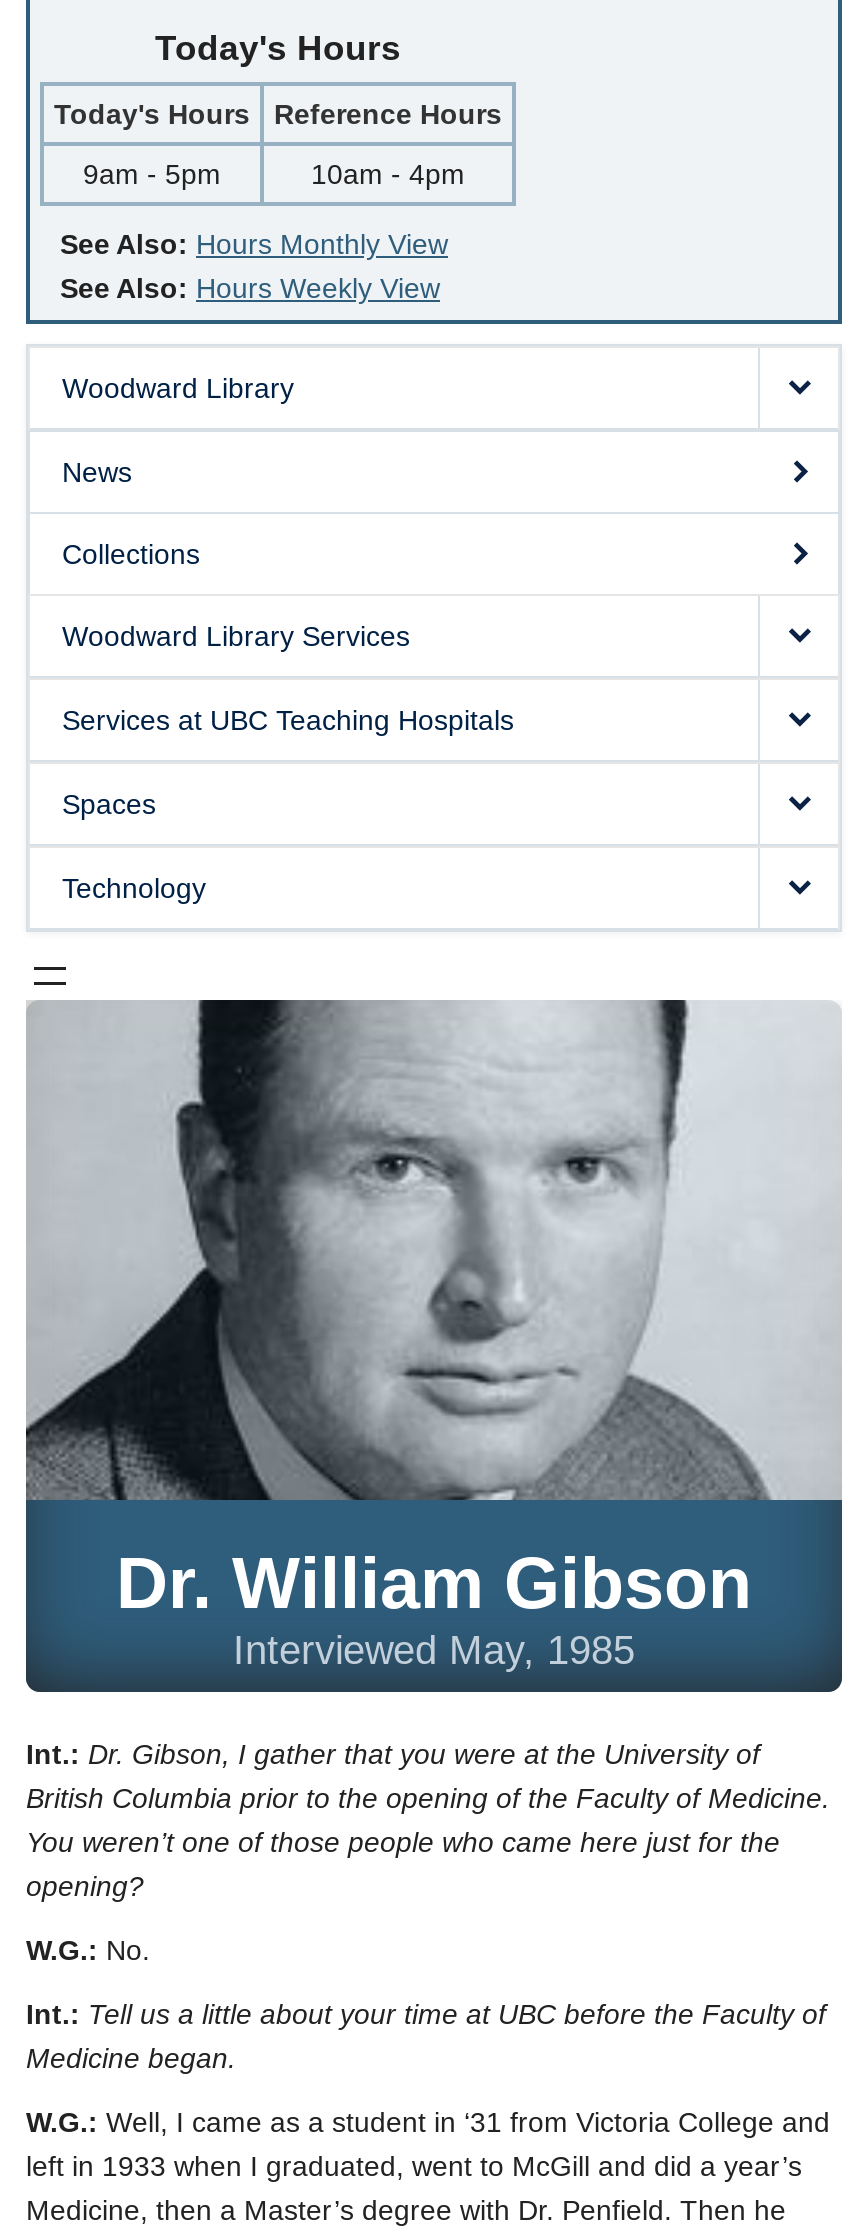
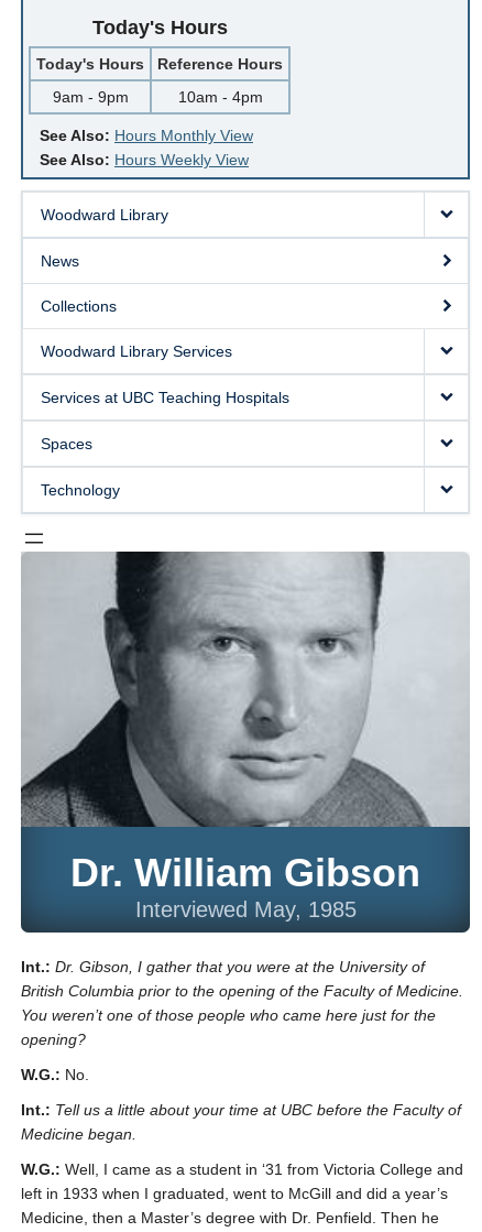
- 9am - 5pm
+ 9am - 9pm
